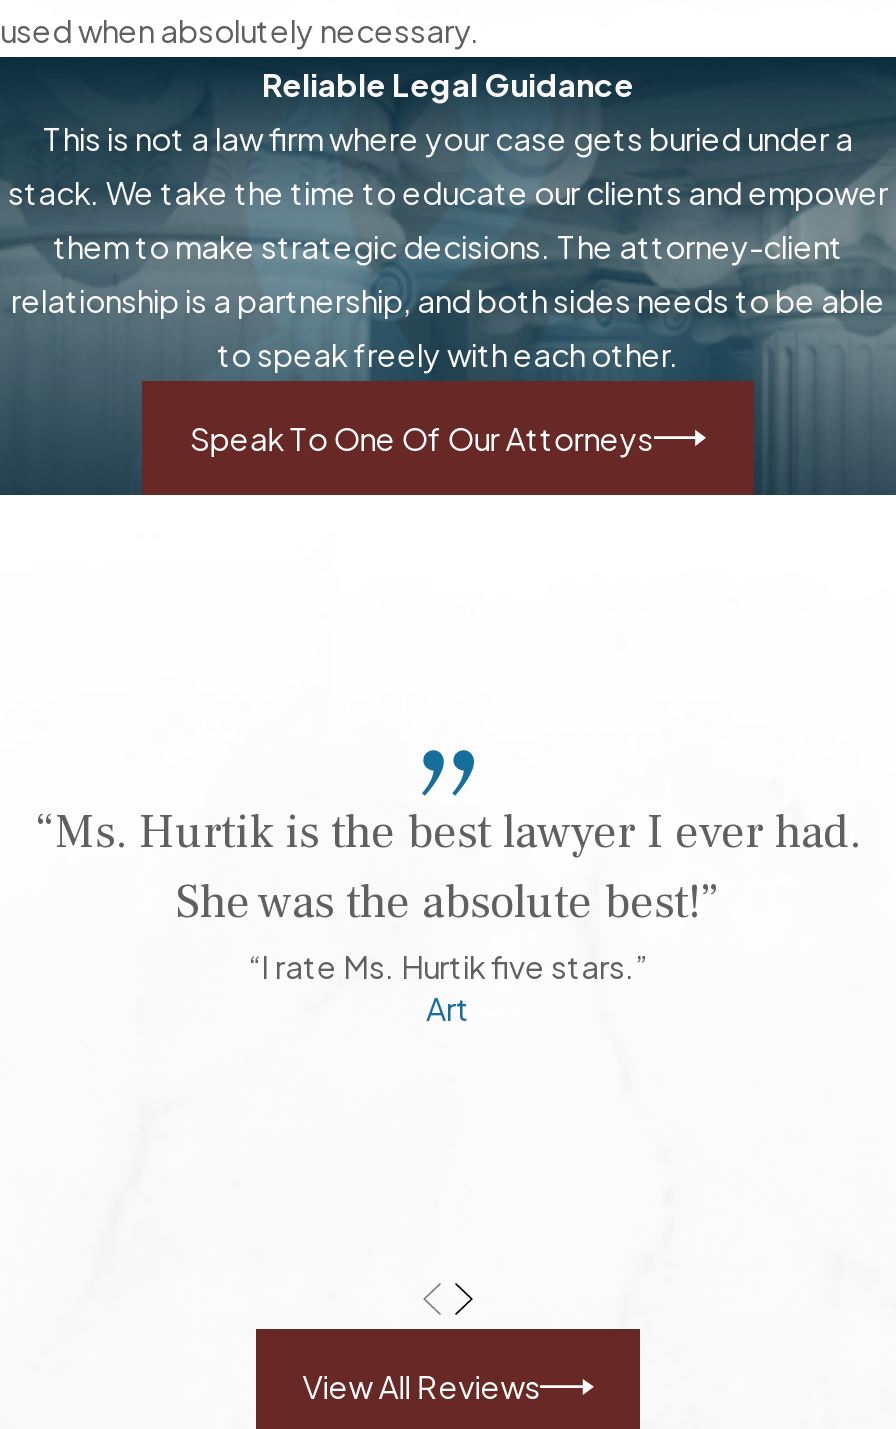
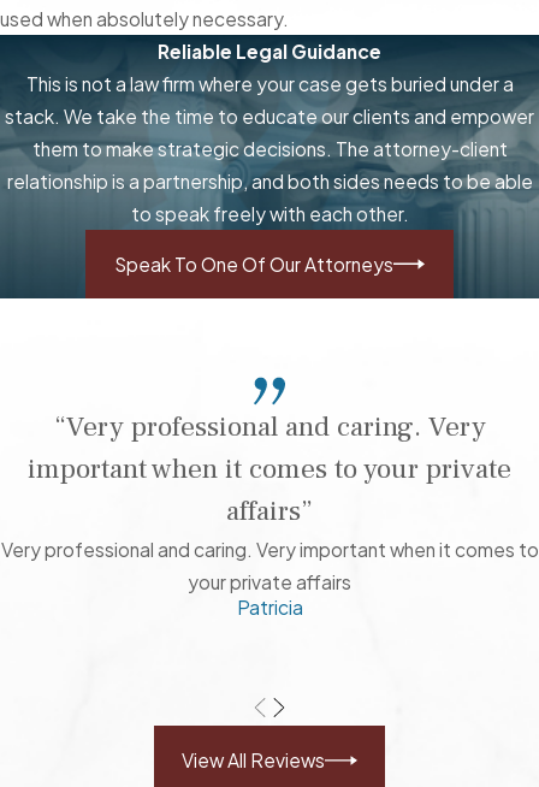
- “Ms. Hurtik is the best lawyer I ever had.
- She was the absolute best!”
- “I rate Ms. Hurtik five stars.”
- Art
+ “Very professional and caring. Very
+ important when it comes to your private
+ affairs”
+ Very professional and caring. Very important when it comes to
+ your private affairs
+ Patricia
